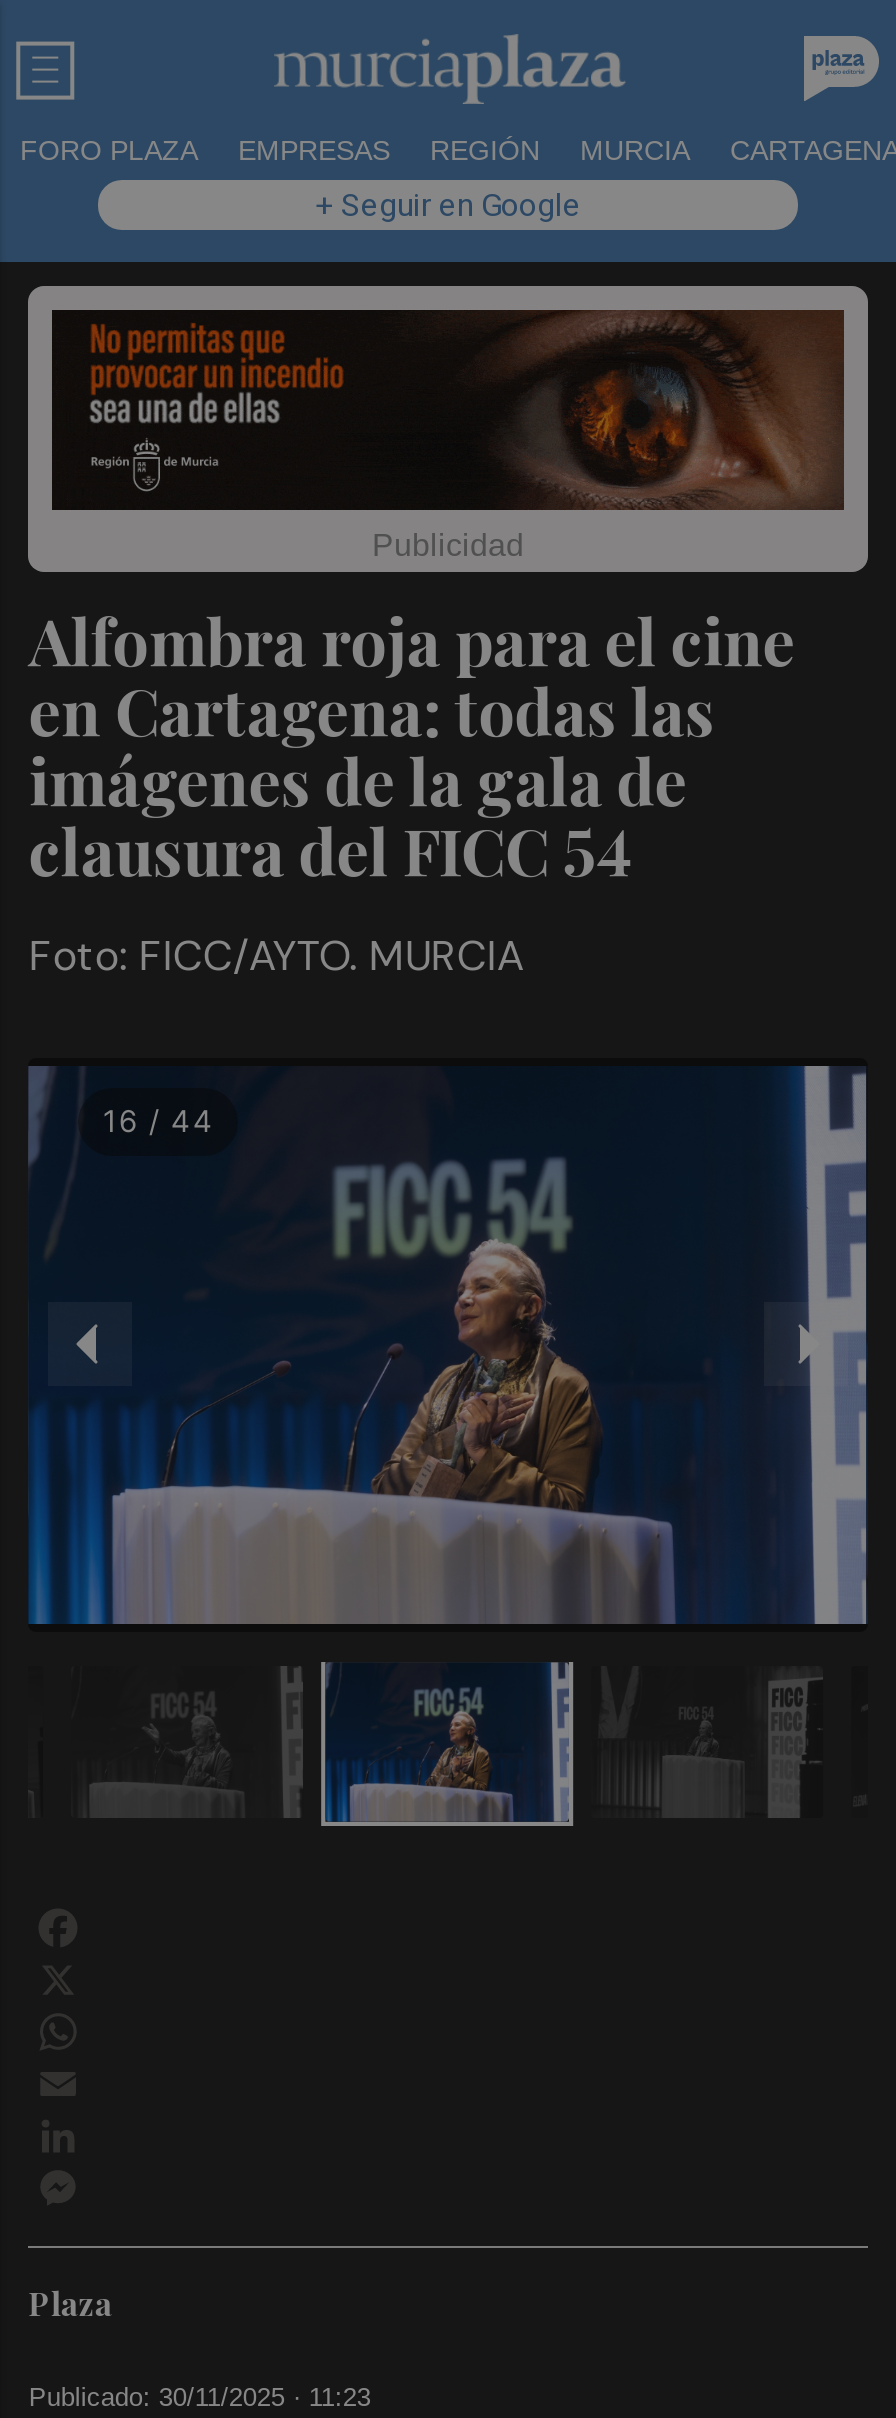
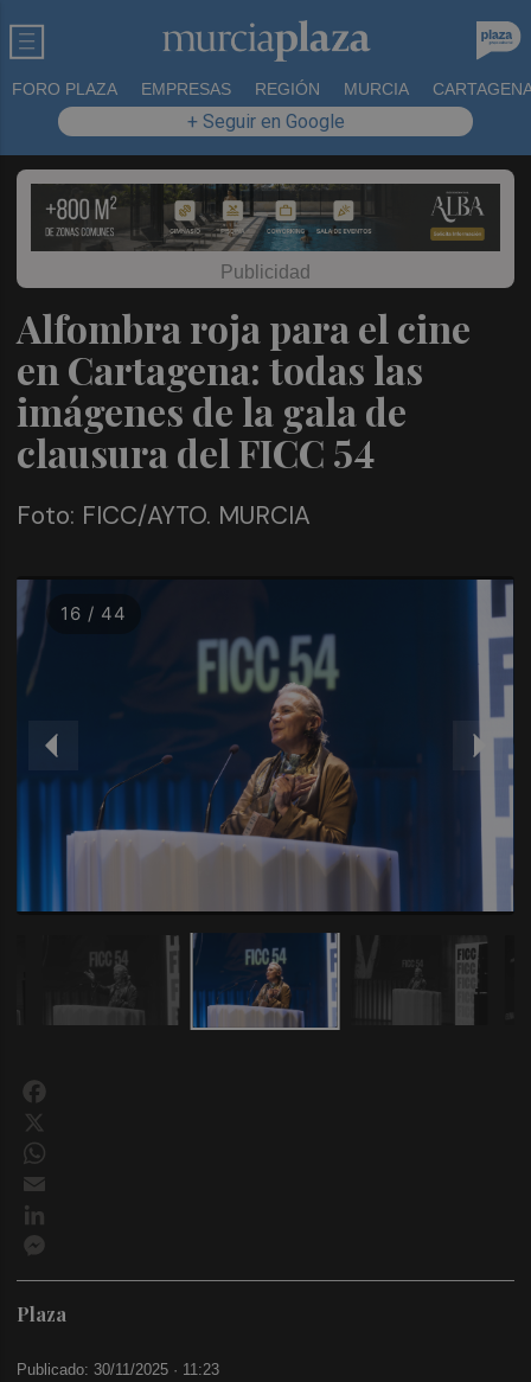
- [image]
+ [image]
